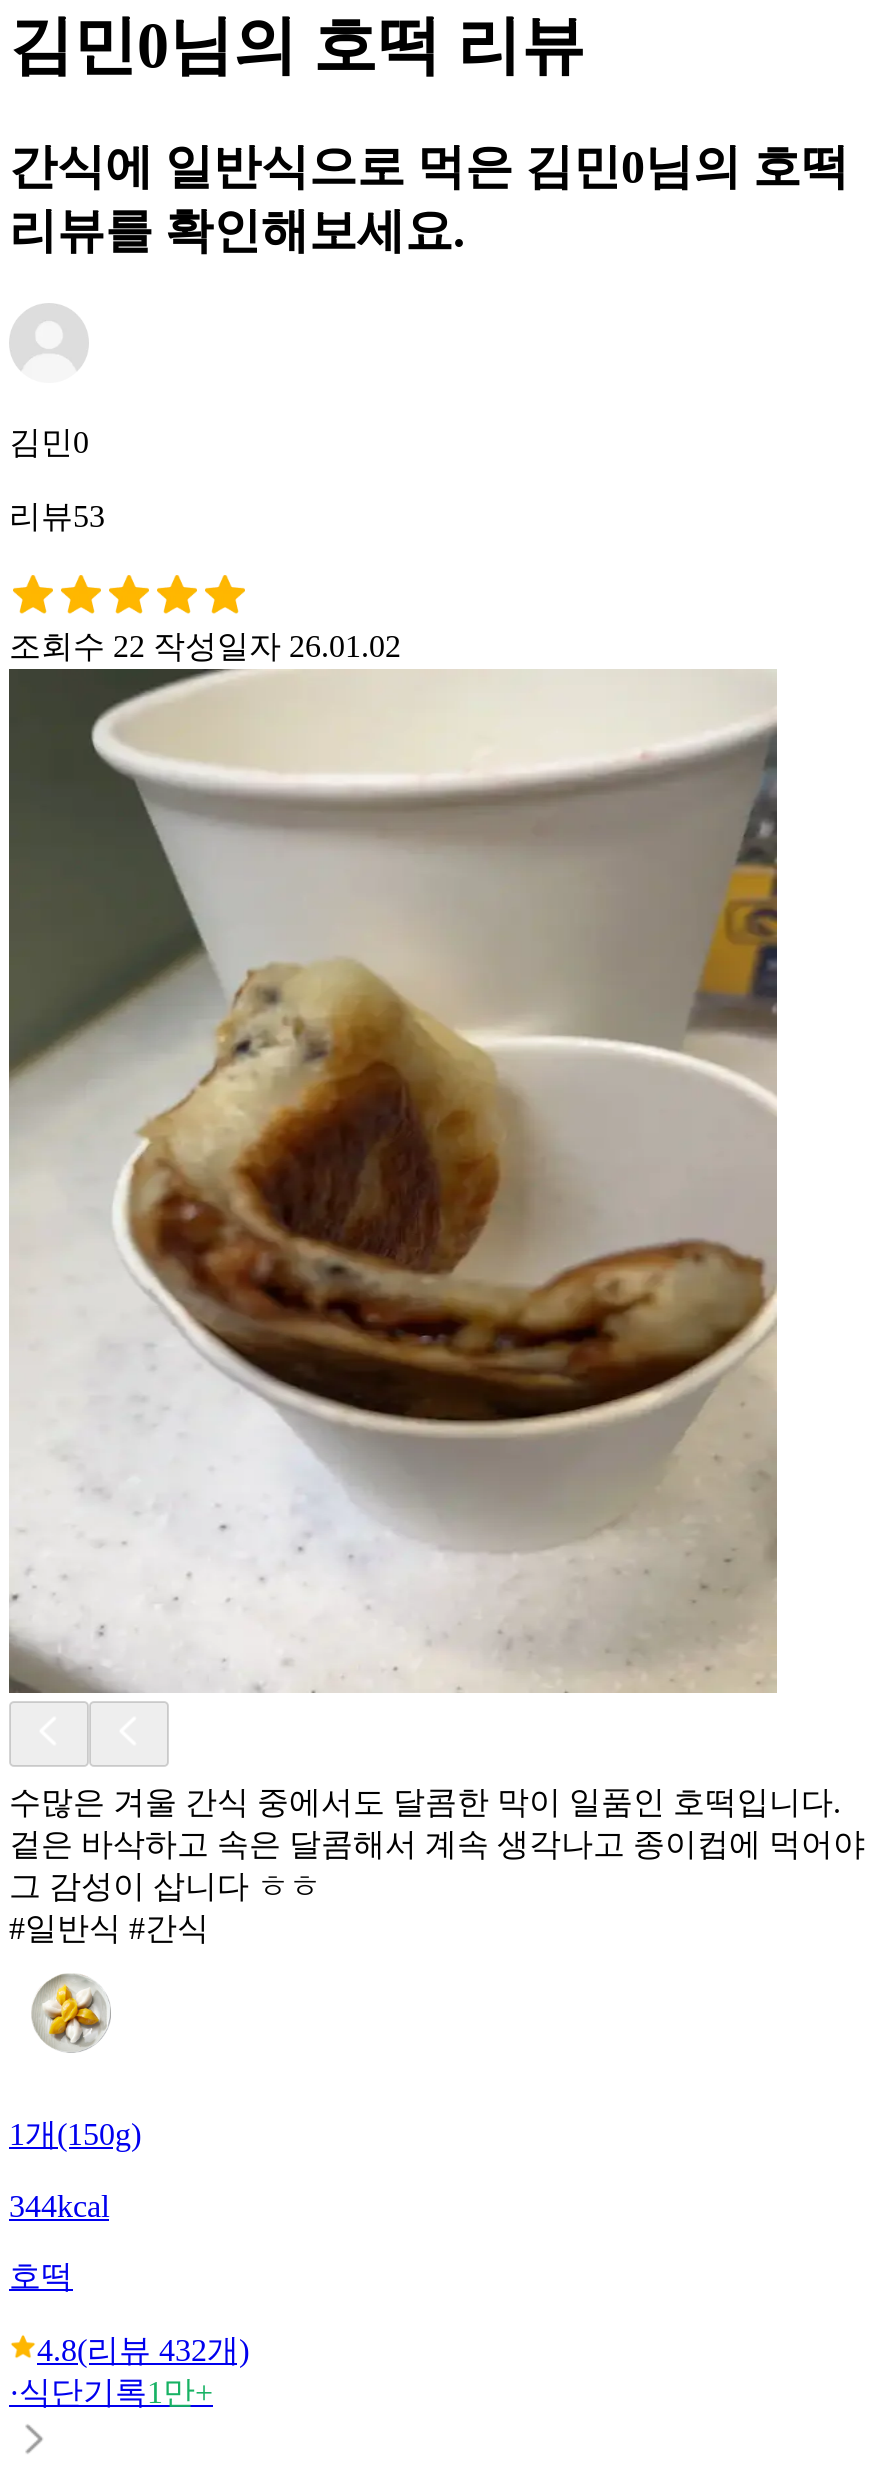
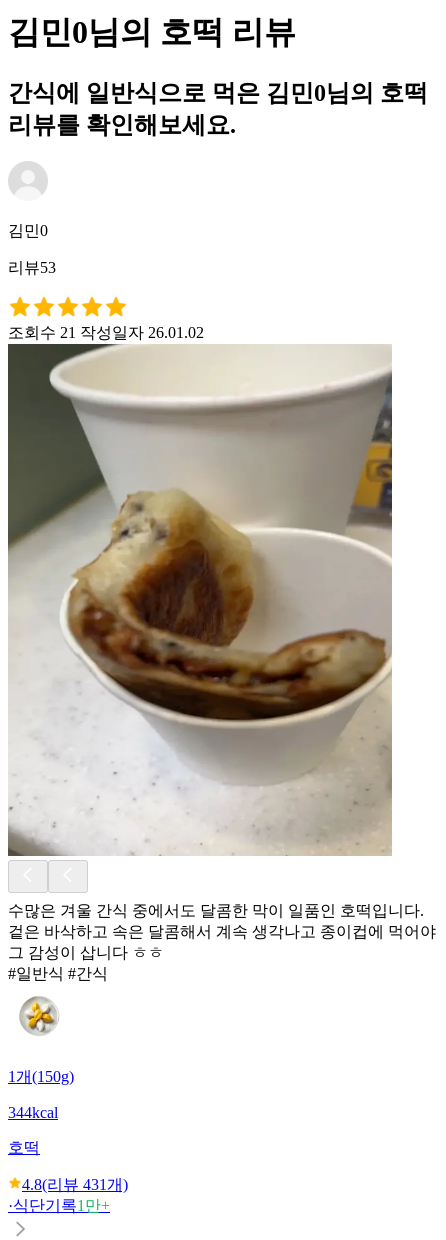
- 조회수 22 작성일자 26.01.02
+ 조회수 21 작성일자 26.01.02

- 4.8(리뷰 432개)
+ 4.8(리뷰 431개)
